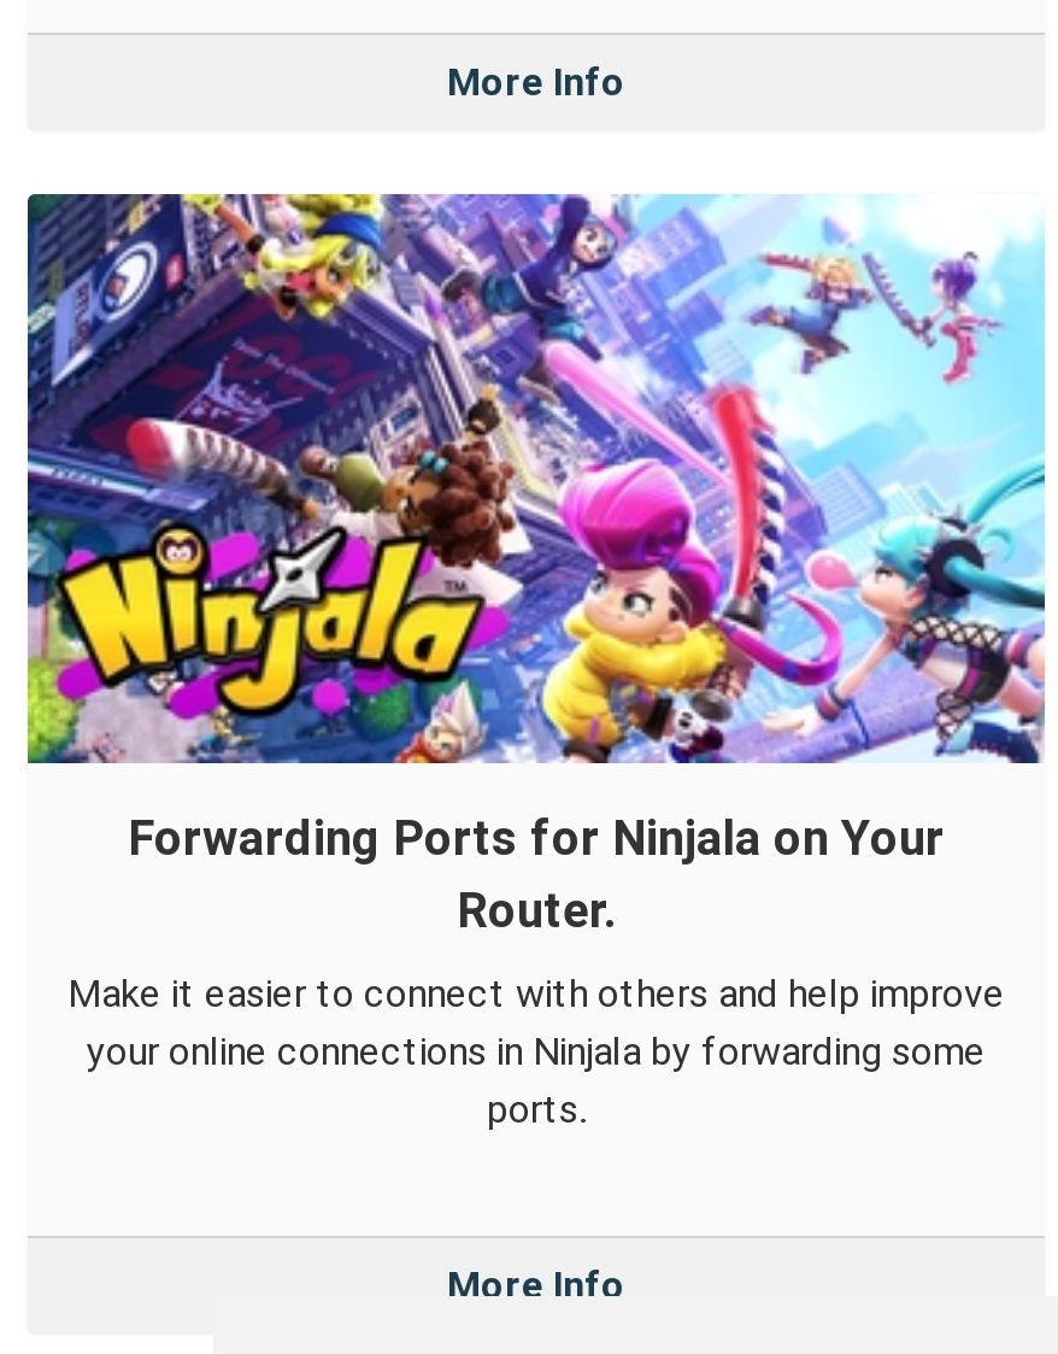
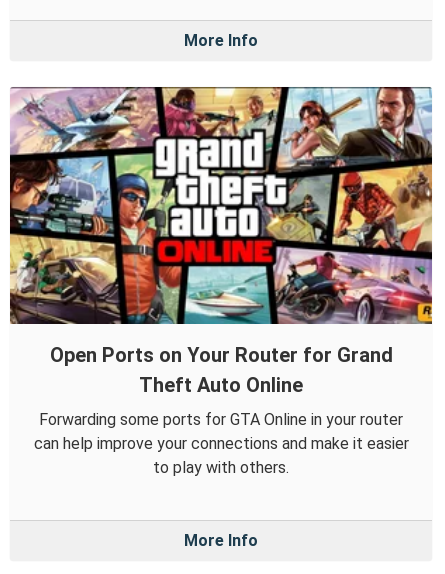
- [image]
- Forwarding Ports for Ninjala on Your
- Router.
+ [image]
+ Open Ports on Your Router for Grand
+ Theft Auto Online

- Make it easier to connect with others and help improve
- your online connections in Ninjala by forwarding some
- ports.
+ Forwarding some ports for GTA Online in your router
+ can help improve your connections and make it easier
+ to play with others.
